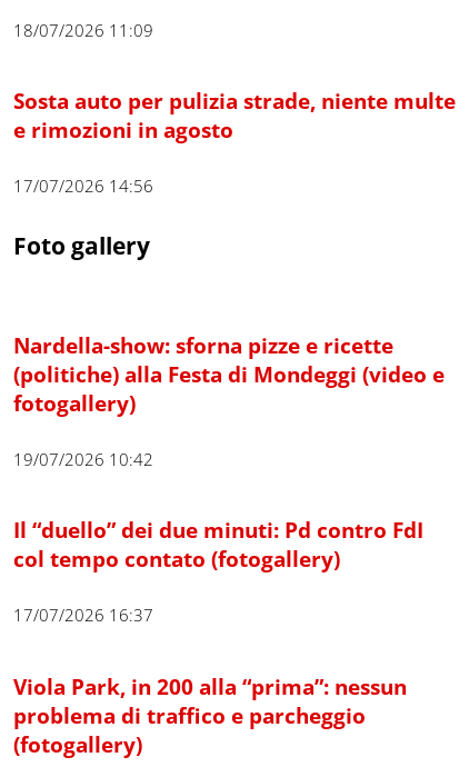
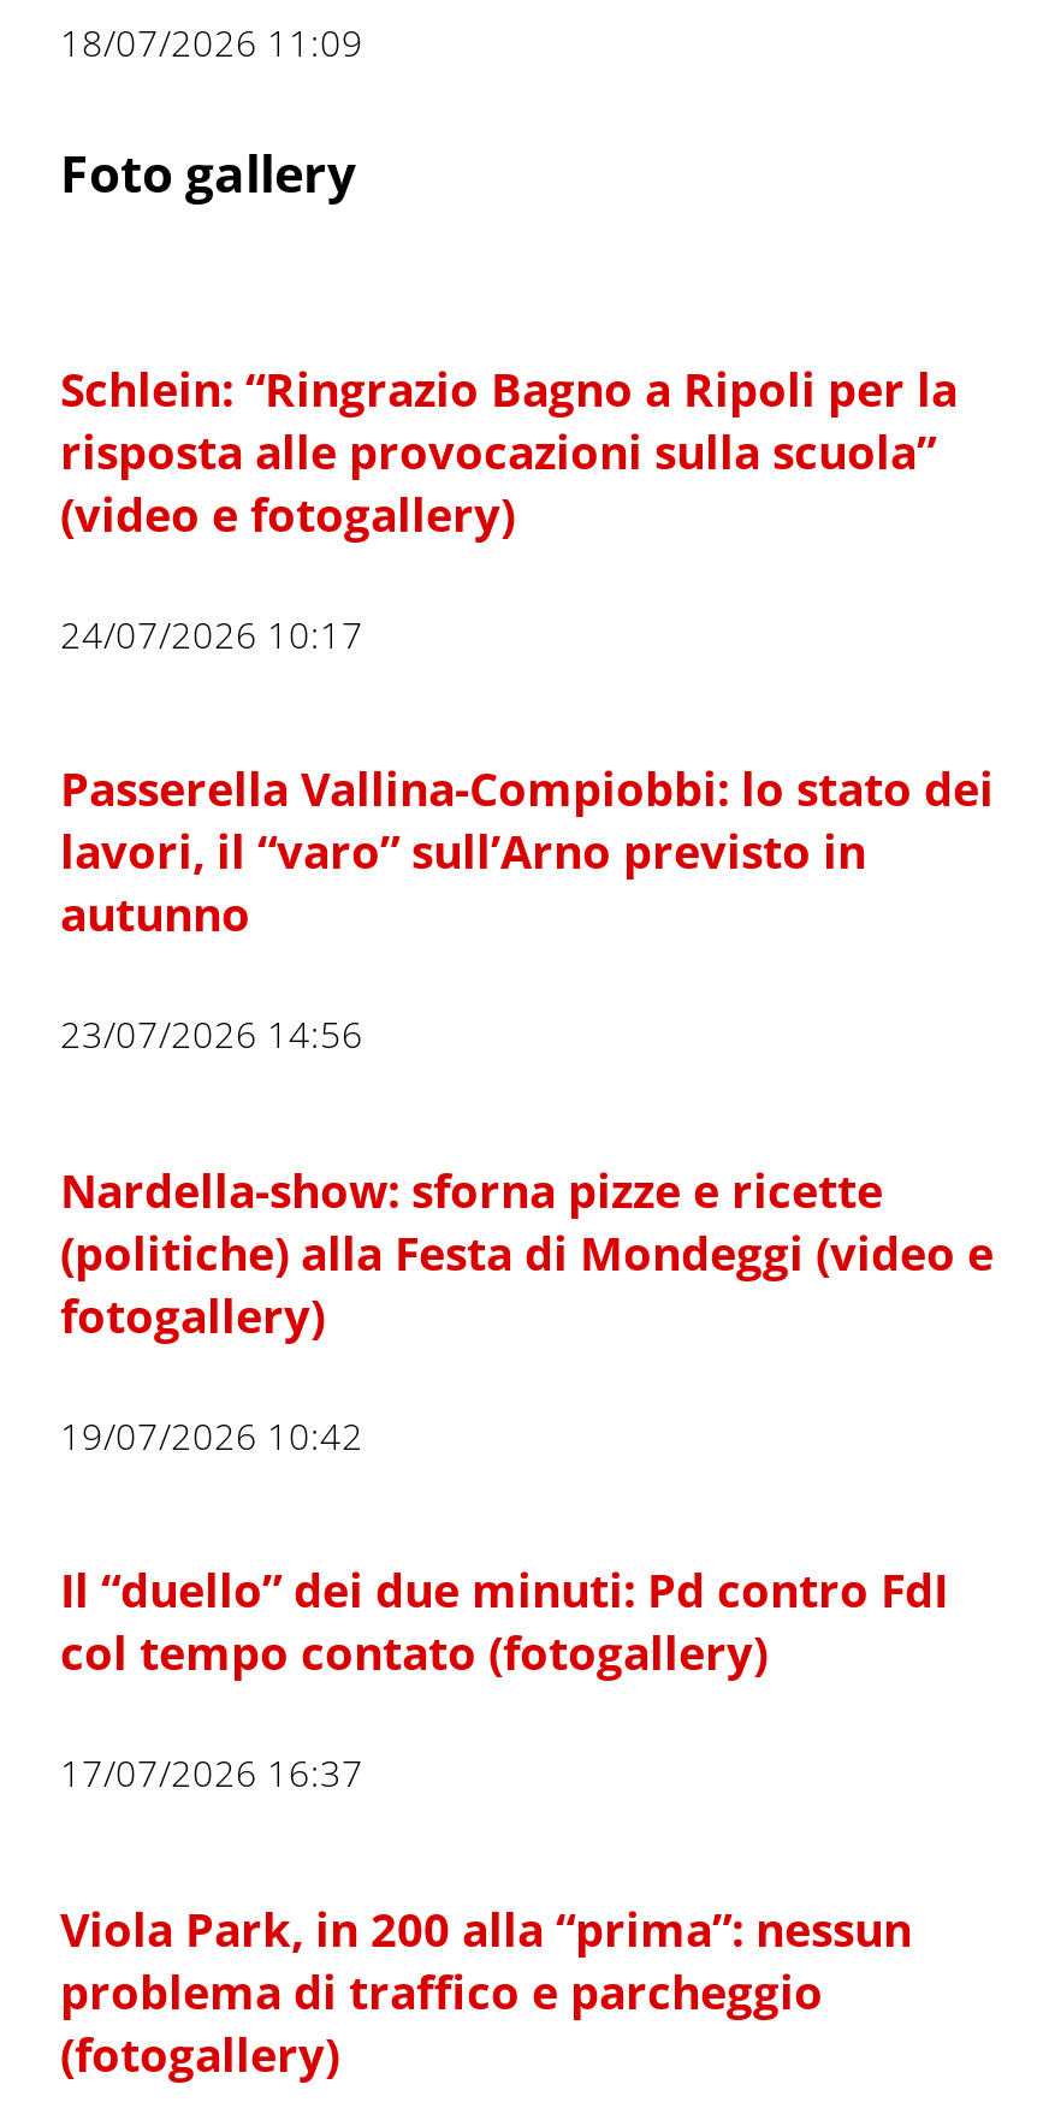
- Sosta auto per pulizia strade, niente multe
- e rimozioni in agosto
- 17/07/2026 14:56

moved up: Foto gallery

+ Schlein: “Ringrazio Bagno a Ripoli per la
+ risposta alle provocazioni sulla scuola”
+ (video e fotogallery)
+ 24/07/2026 10:17
+ Passerella Vallina-Compiobbi: lo stato dei
+ lavori, il “varo” sull’Arno previsto in
+ autunno
+ 23/07/2026 14:56
